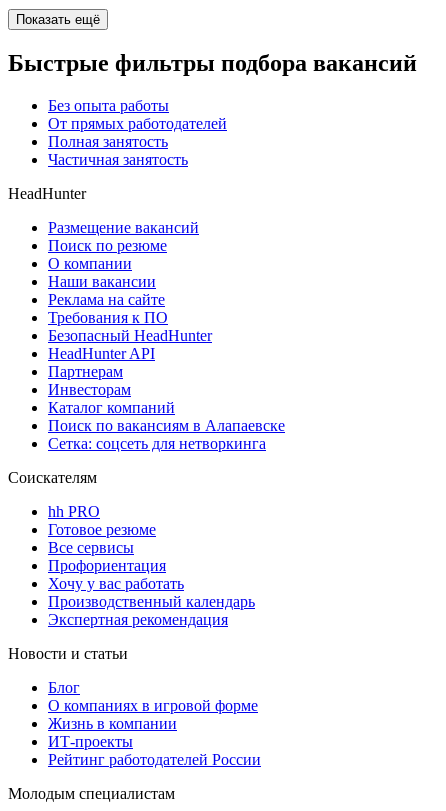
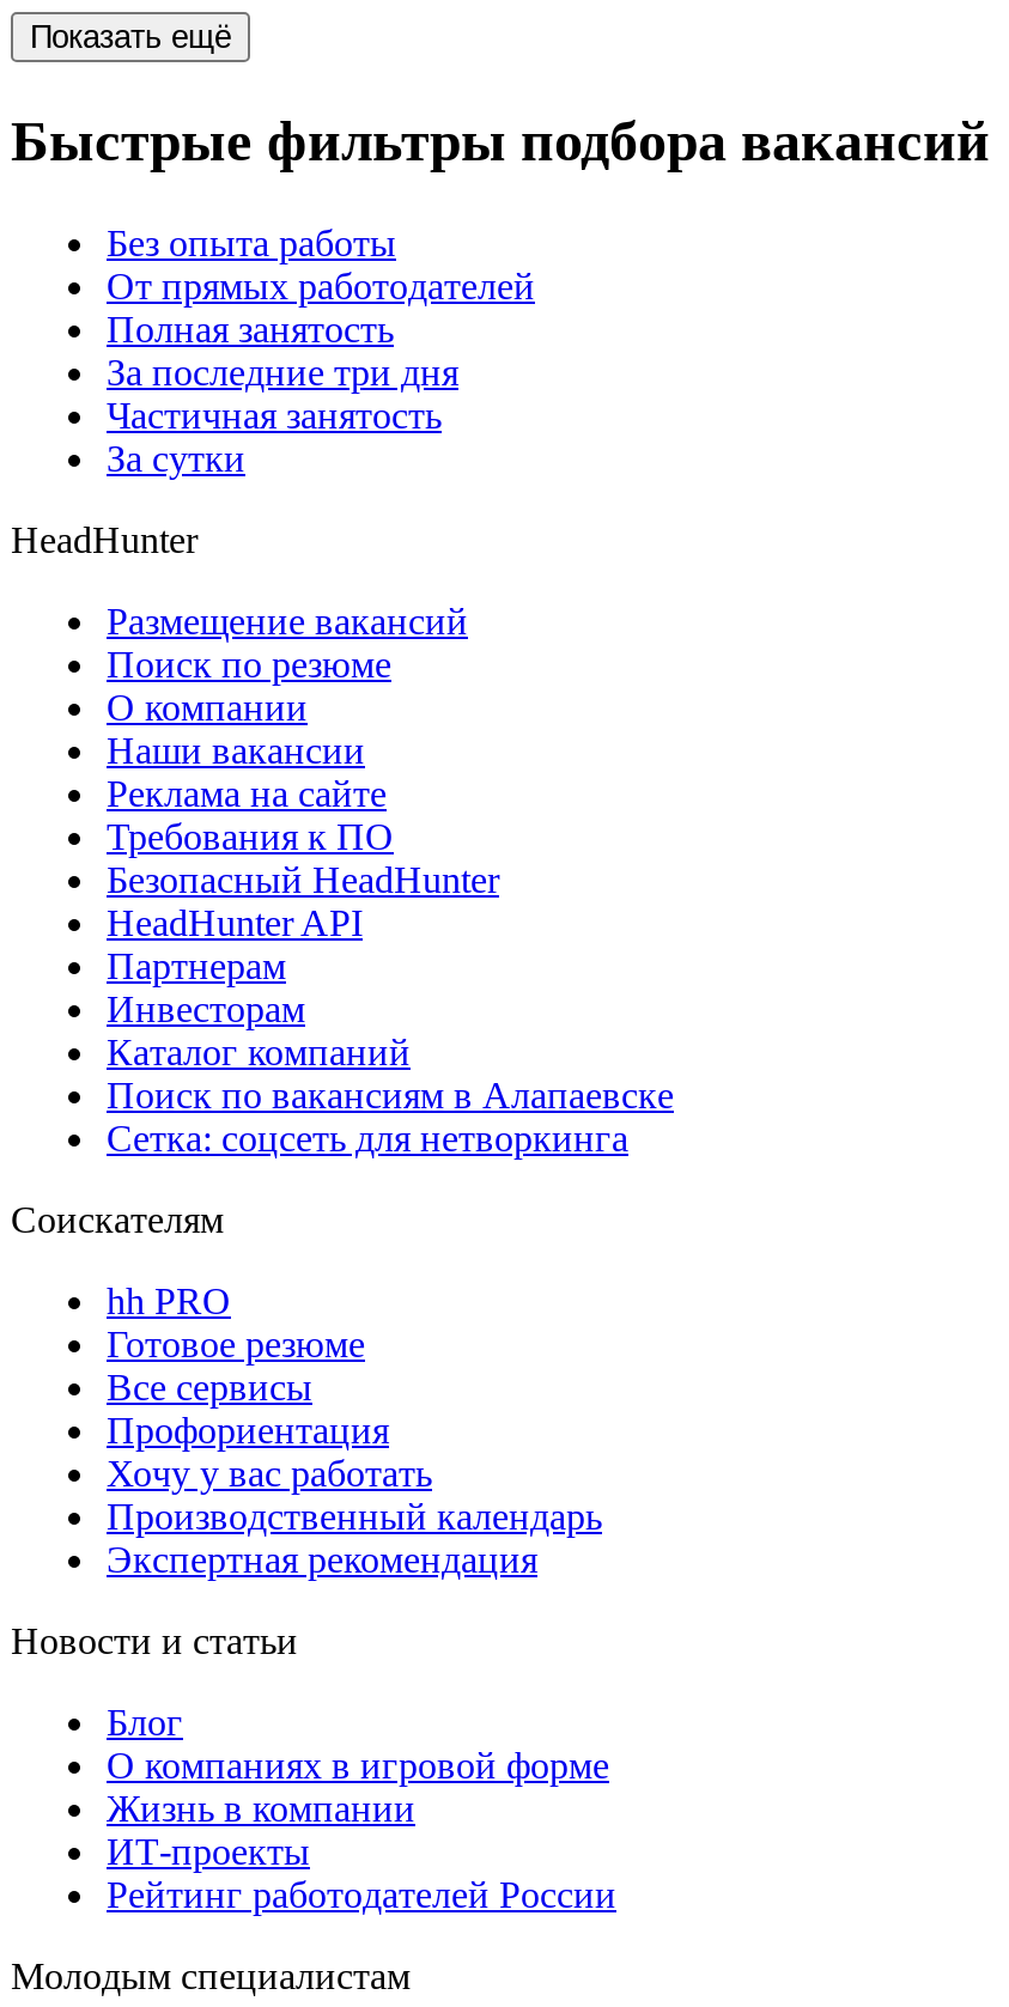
+ За последние три дня

+ За сутки
